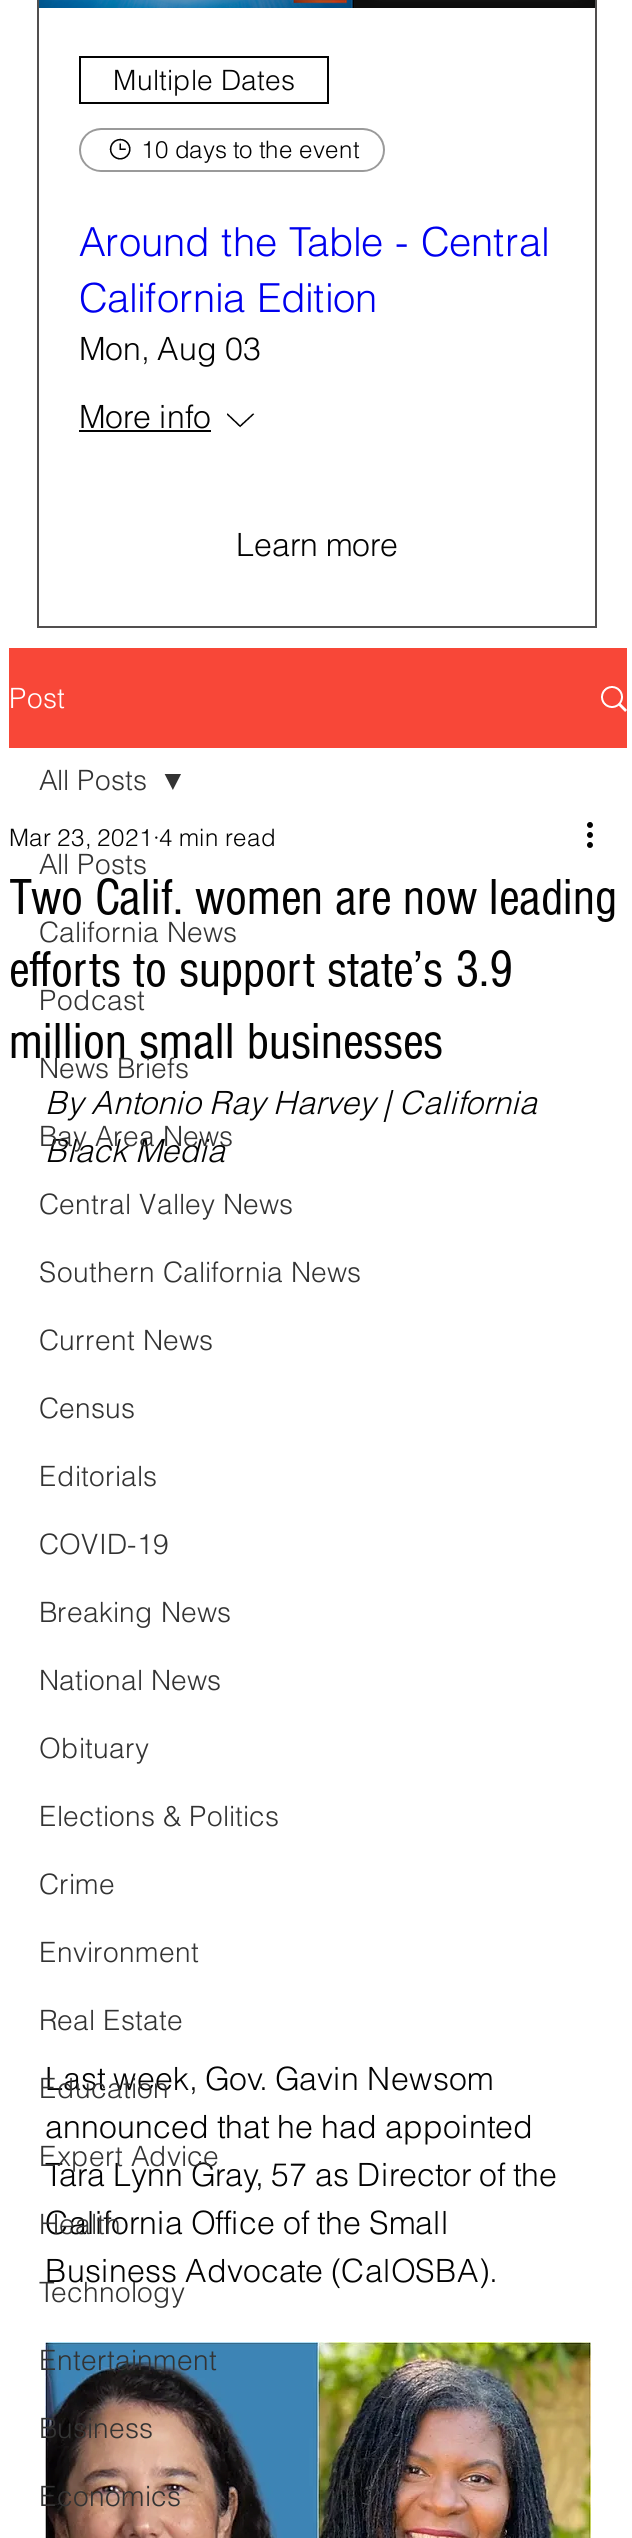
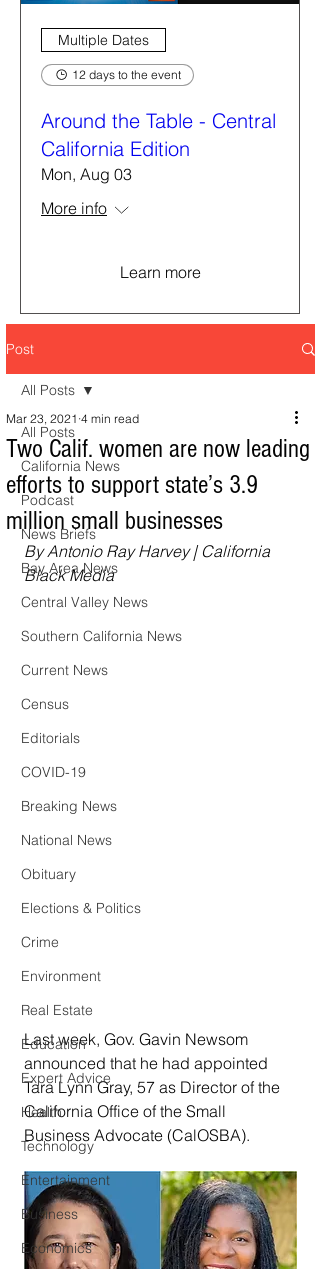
- 10 days to the event
+ 12 days to the event
